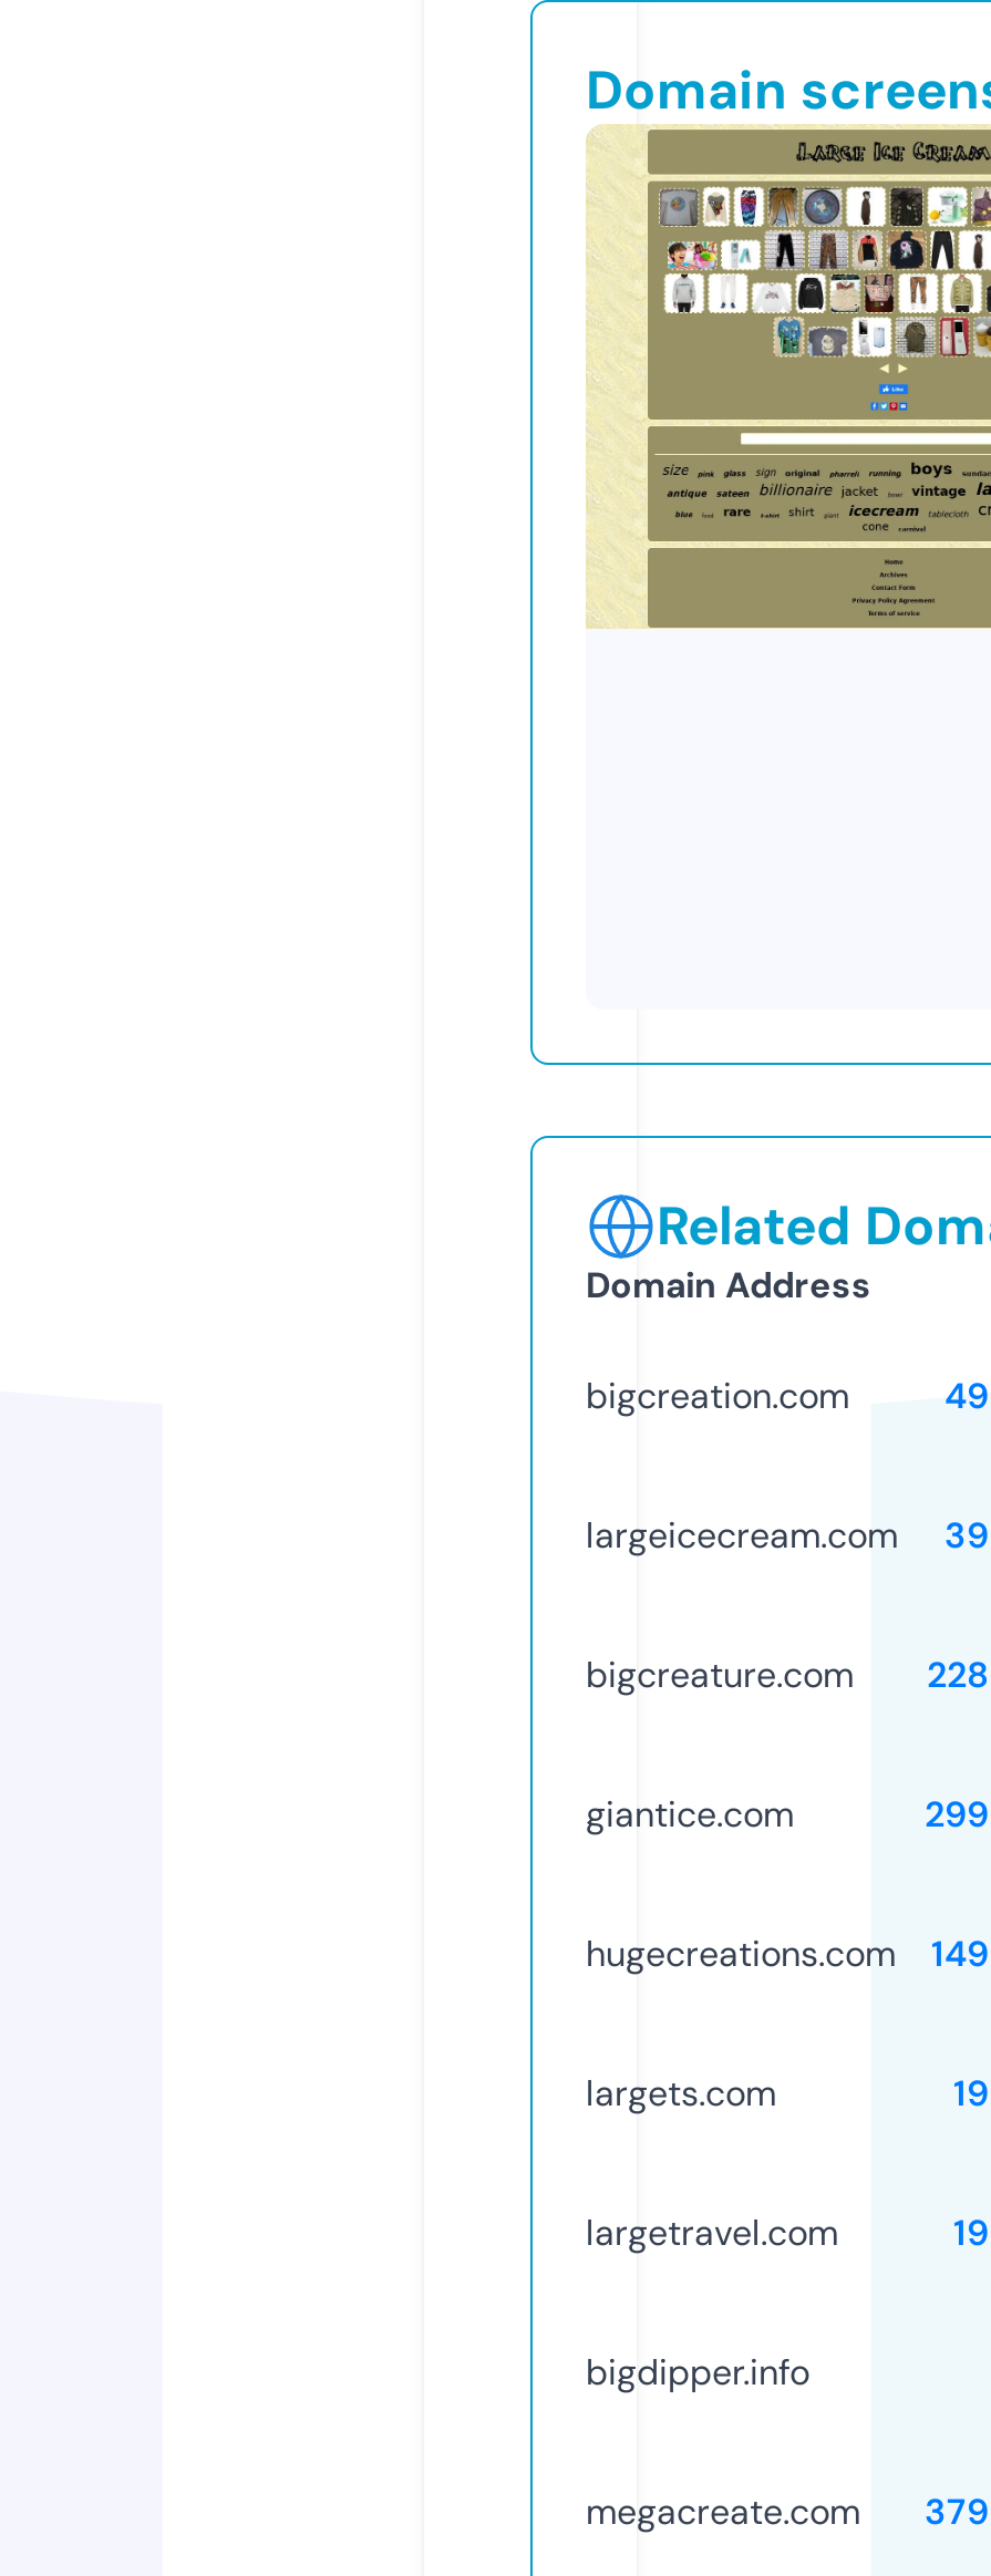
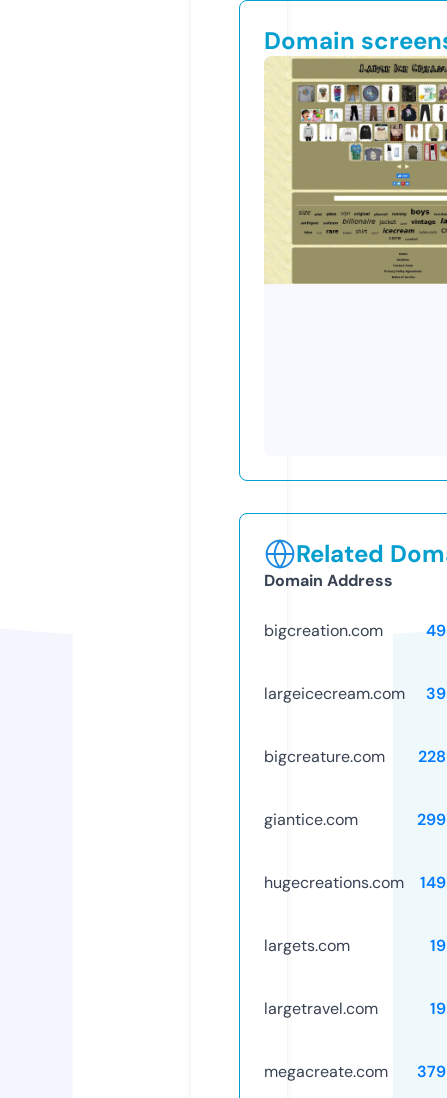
- bigdipper.info
